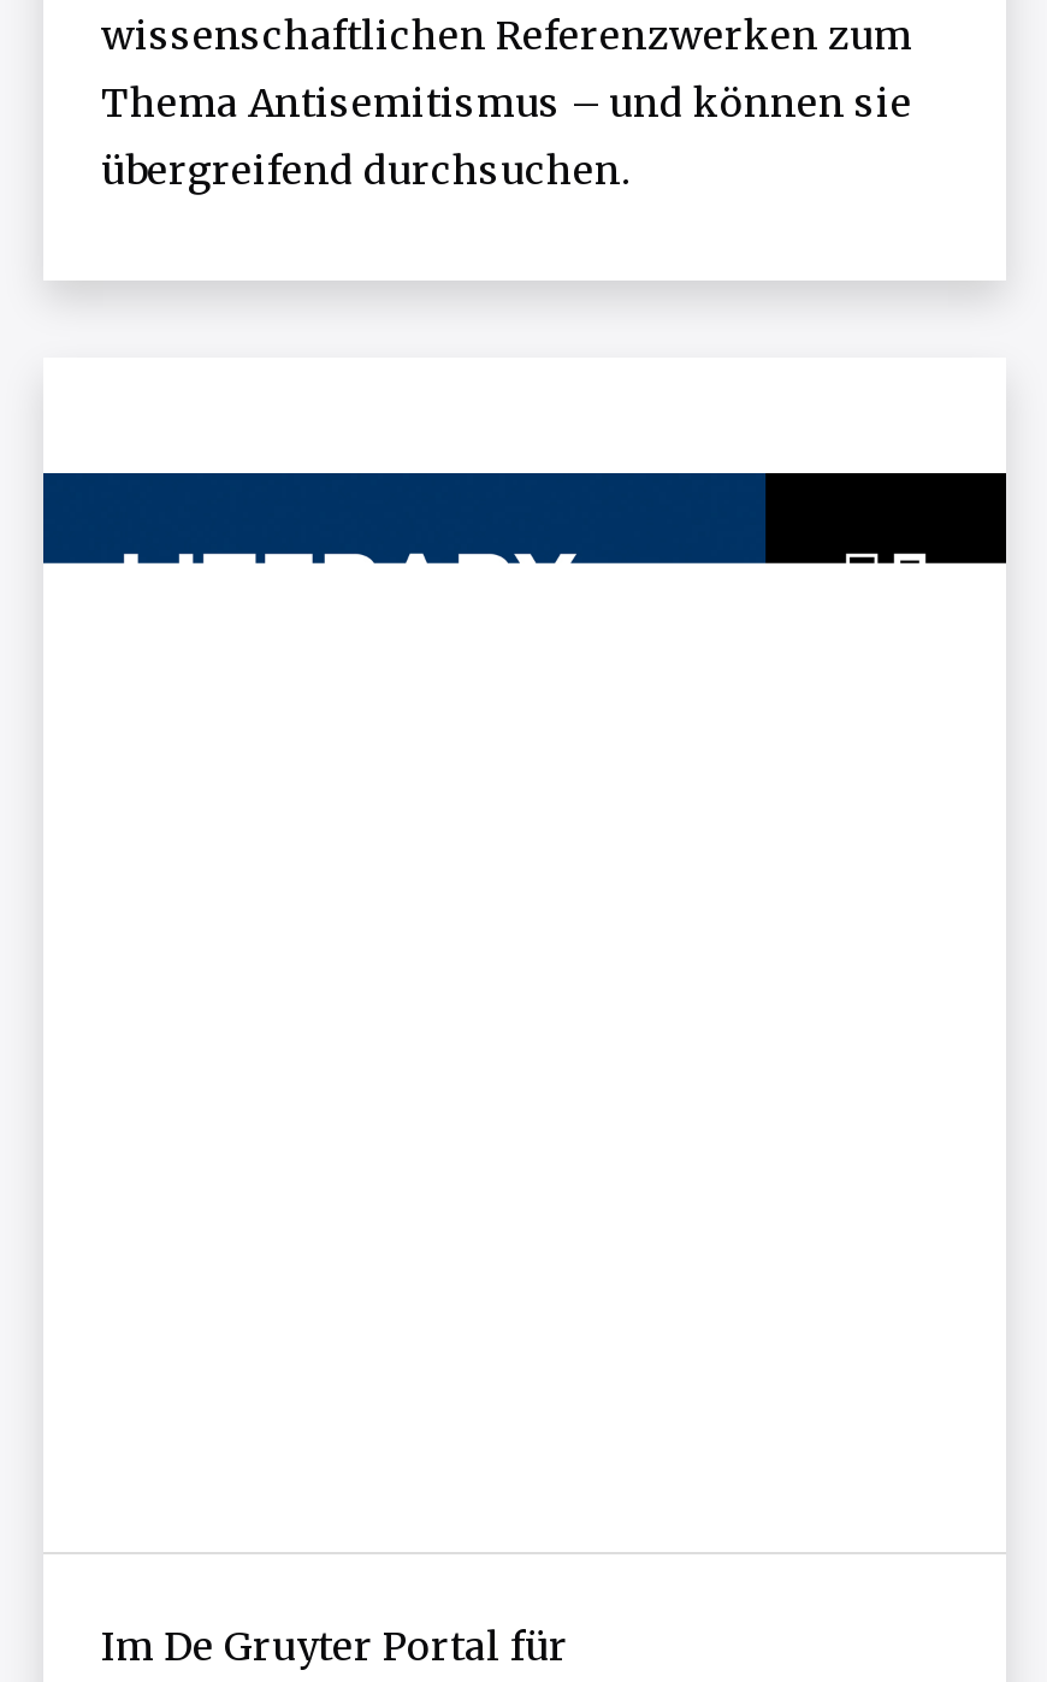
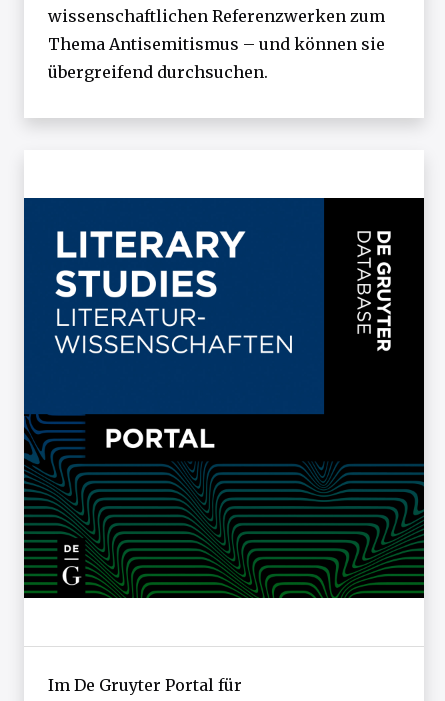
+ [image]
